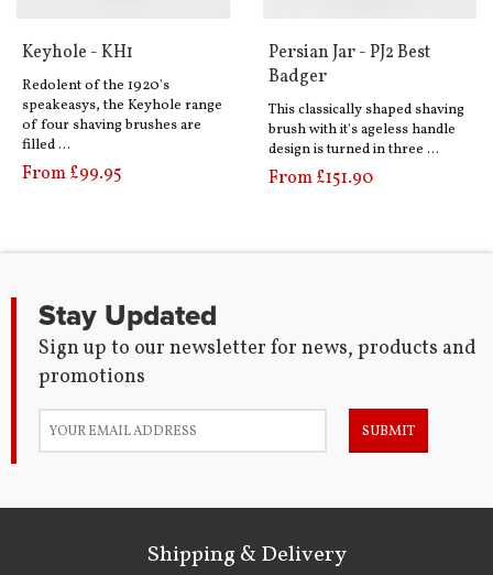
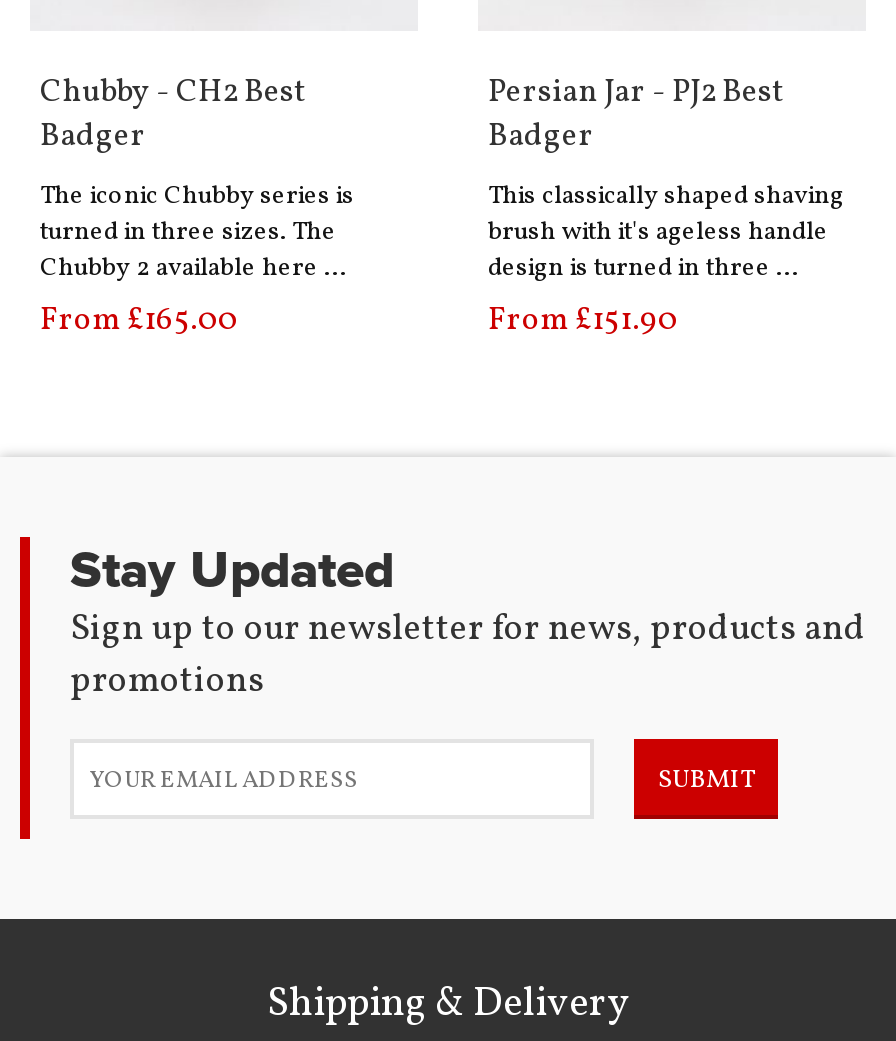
- Keyhole - KH1
+ Chubby - CH2 Best
+ Badger

- Redolent of the 1920's
- speakeasys, the Keyhole range
- of four shaving brushes are
- filled …
- From £99.95
+ The iconic Chubby series is
+ turned in three sizes. The
+ Chubby 2 available here …
+ From £165.00
